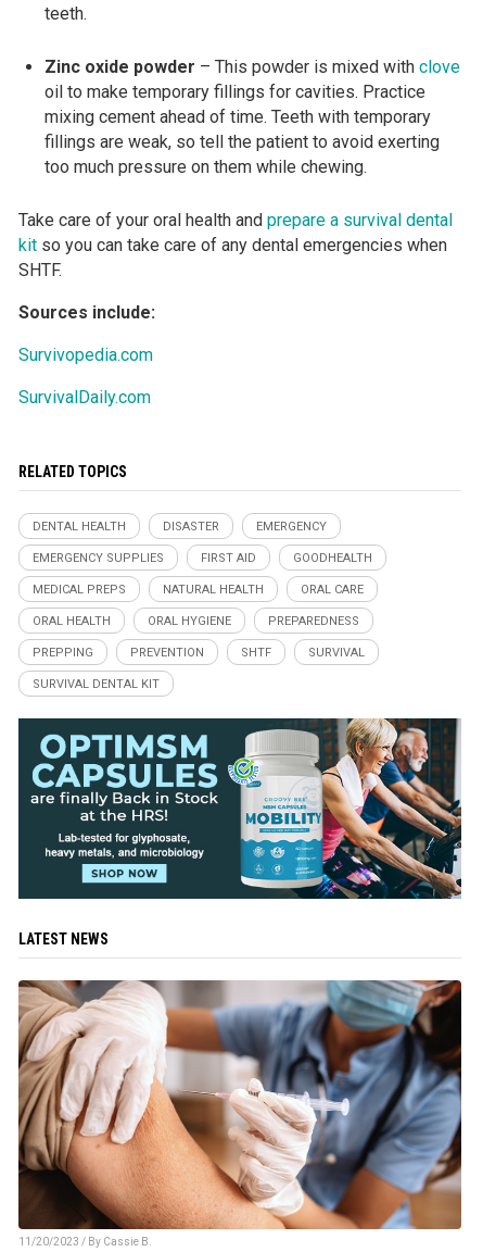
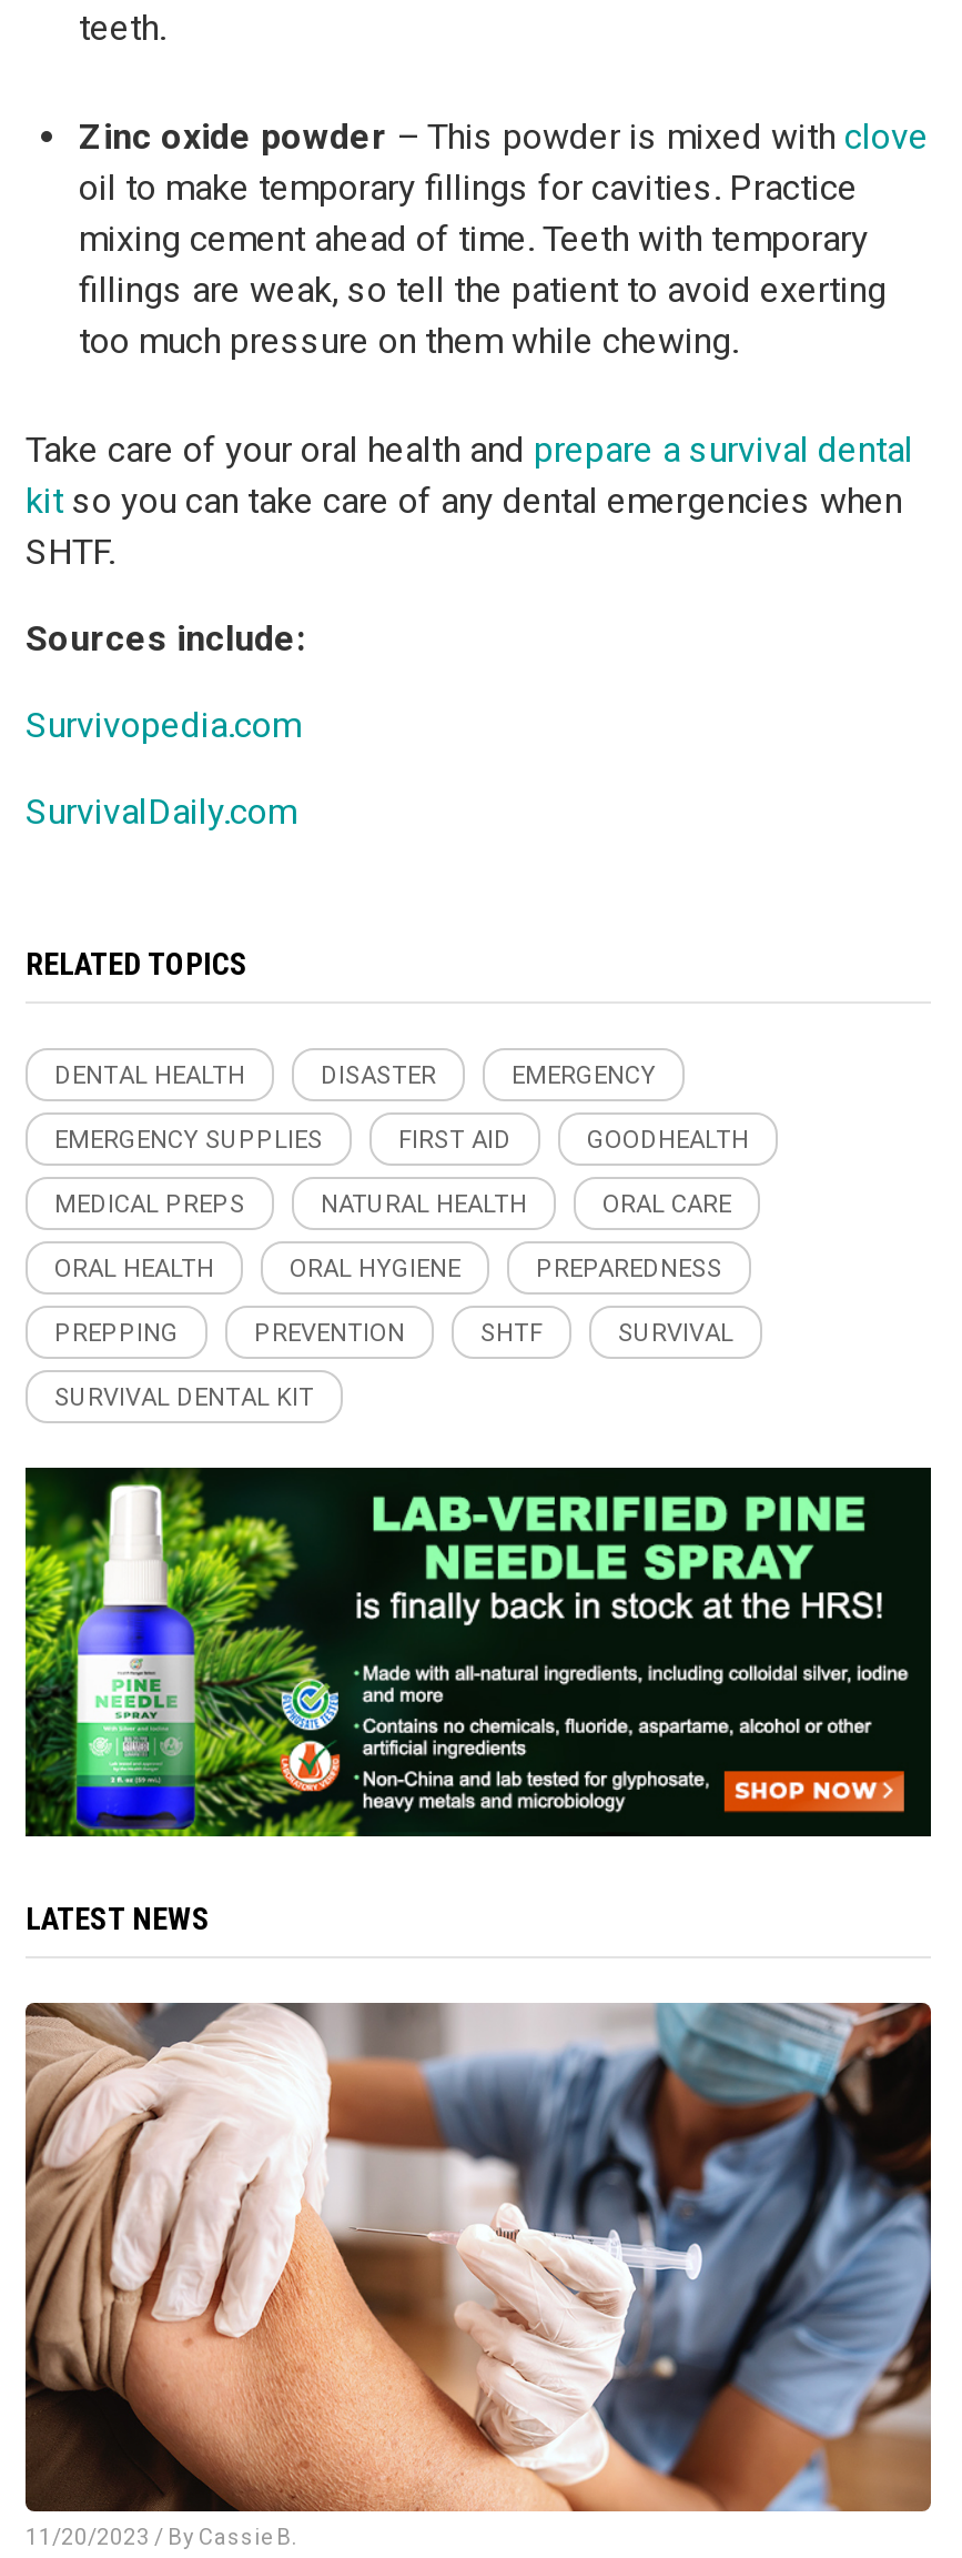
- [image]
+ [image]
